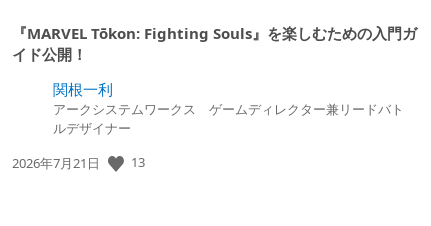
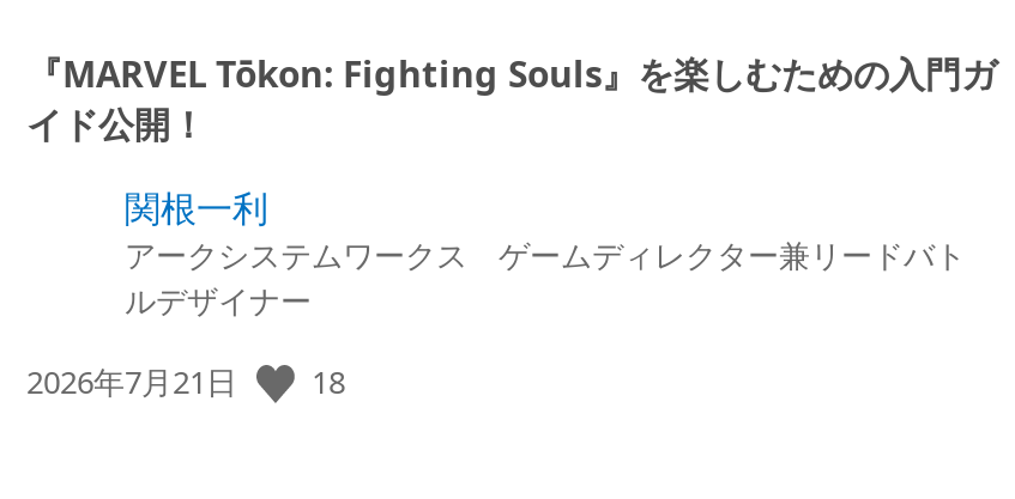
- 13
+ 18
